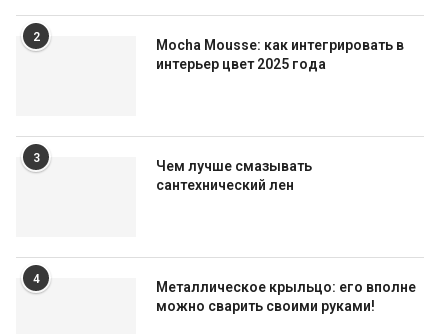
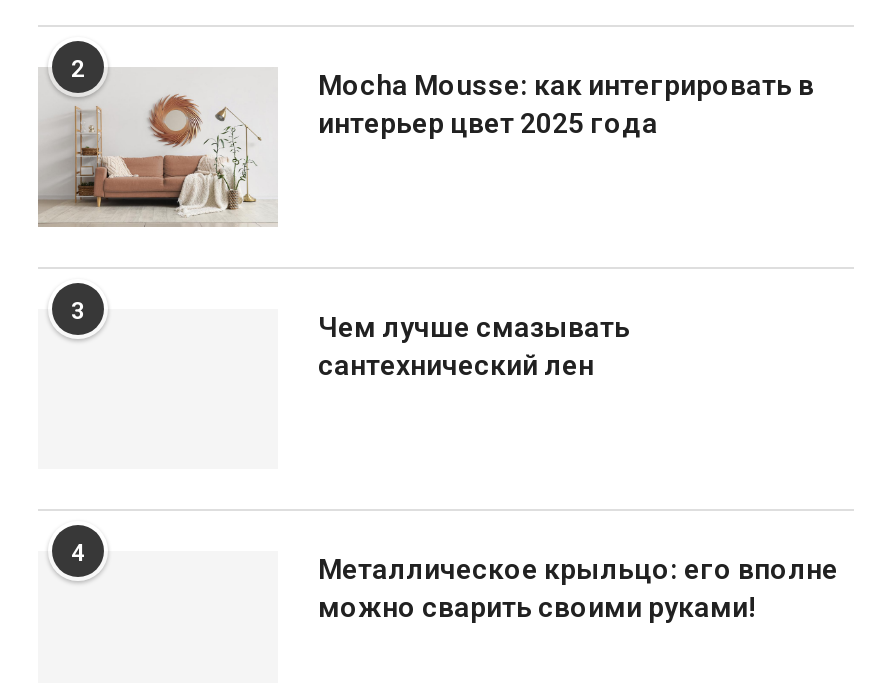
+ [image]
